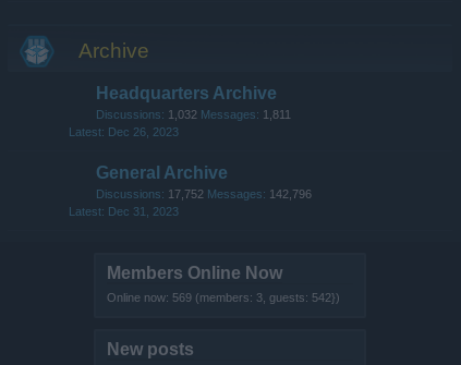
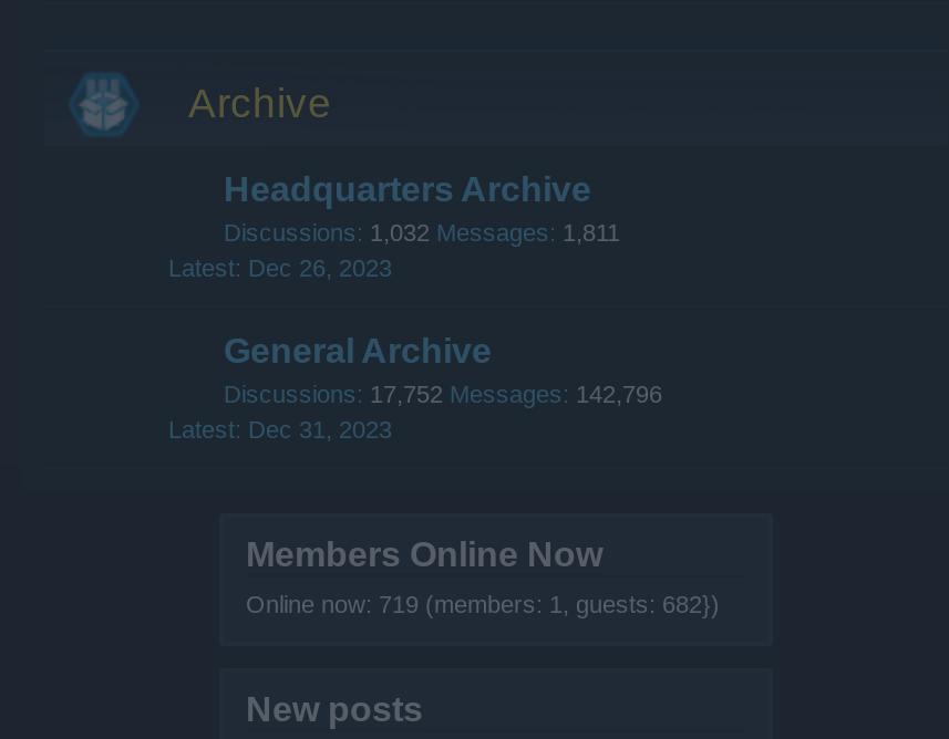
- Online now: 569 (members: 3, guests: 542})
+ Online now: 719 (members: 1, guests: 682})
